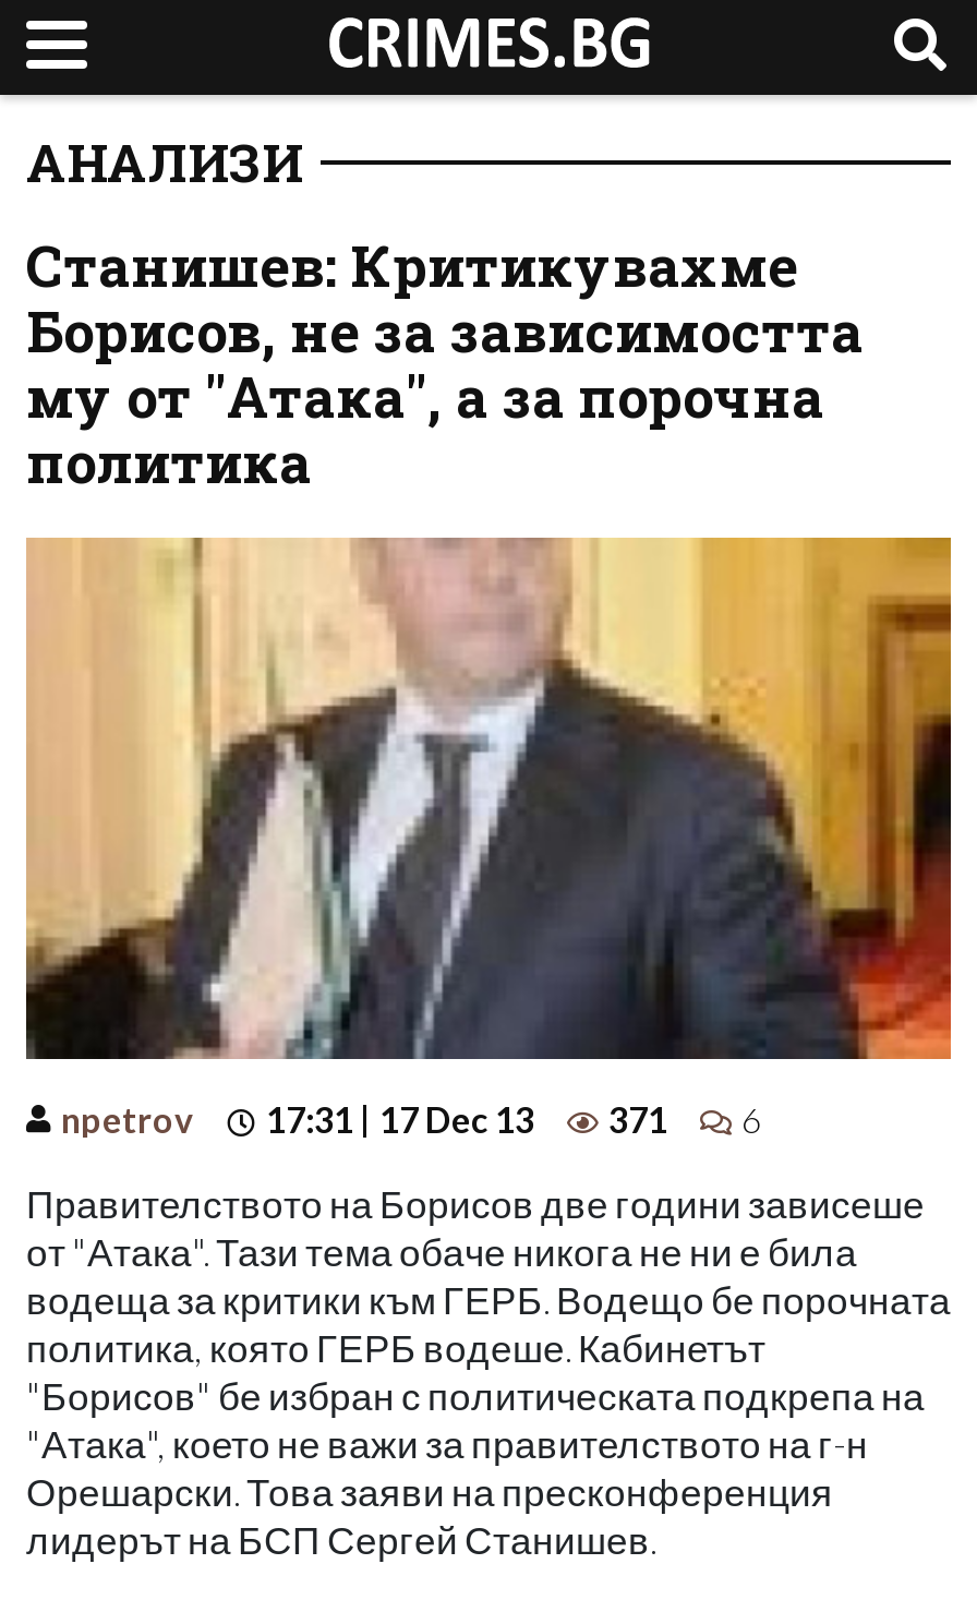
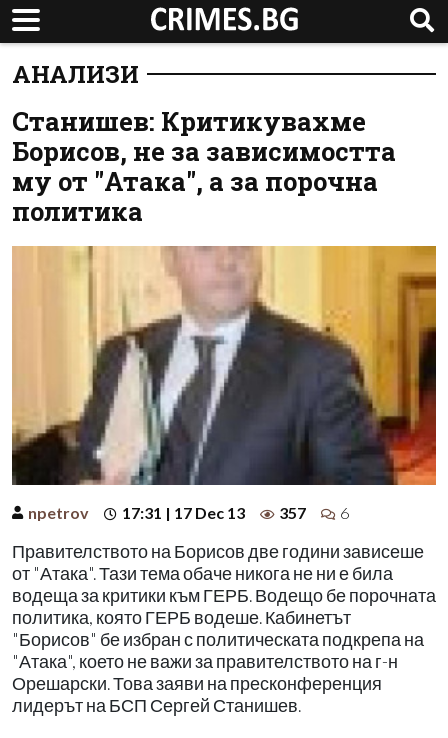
- 371
+ 357
